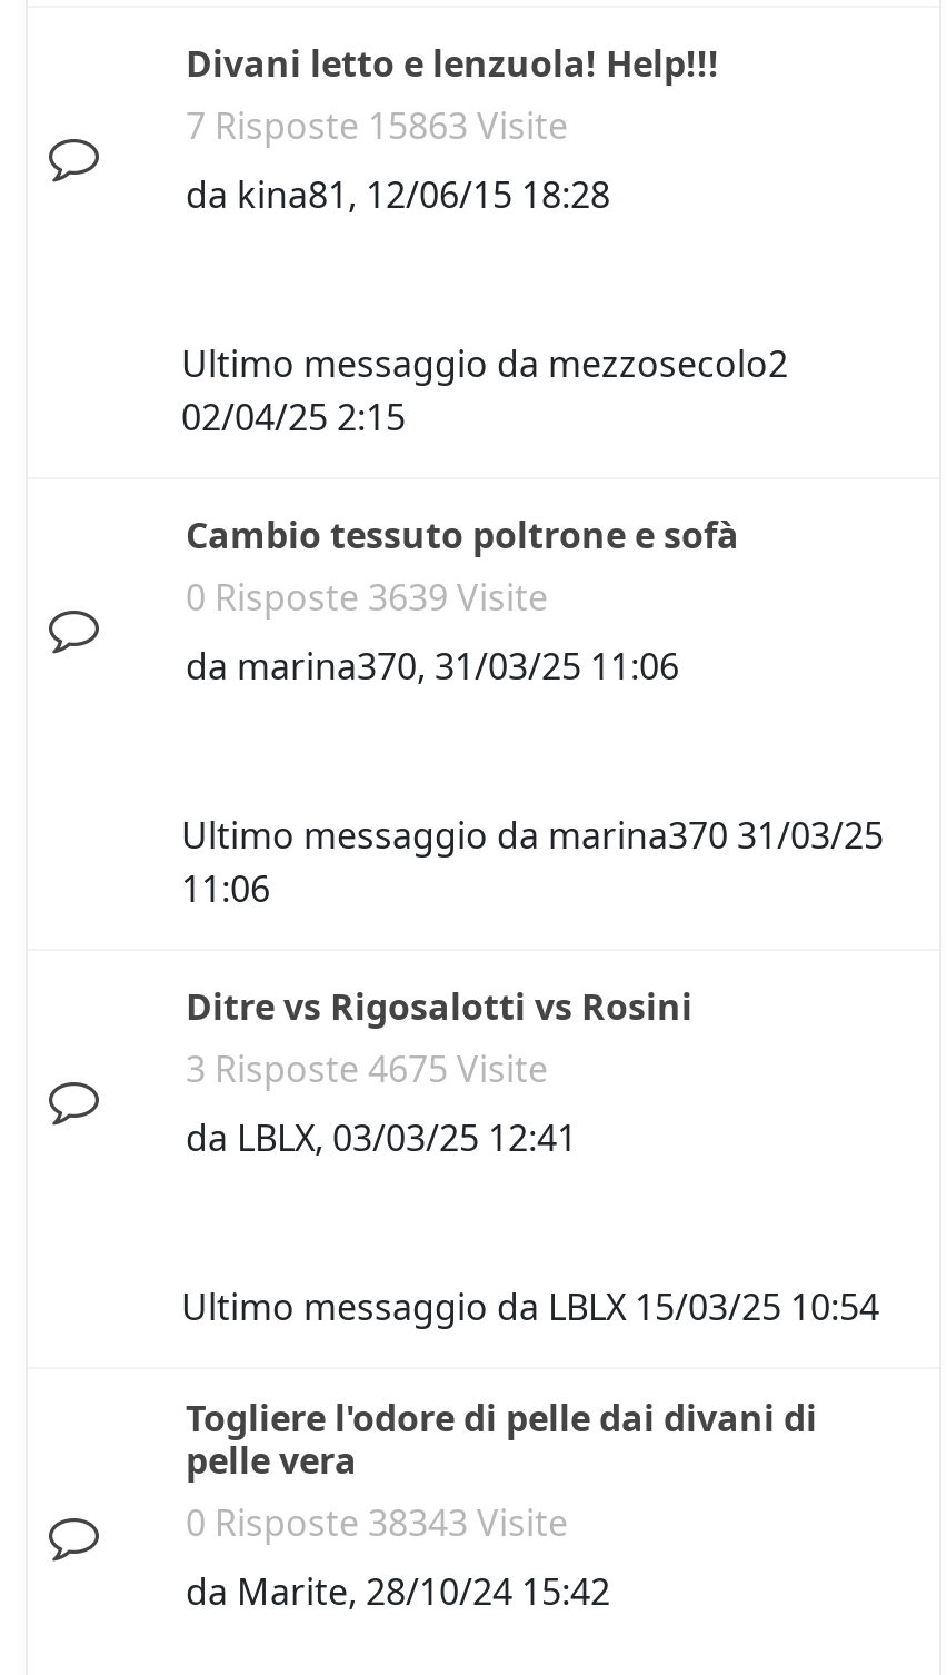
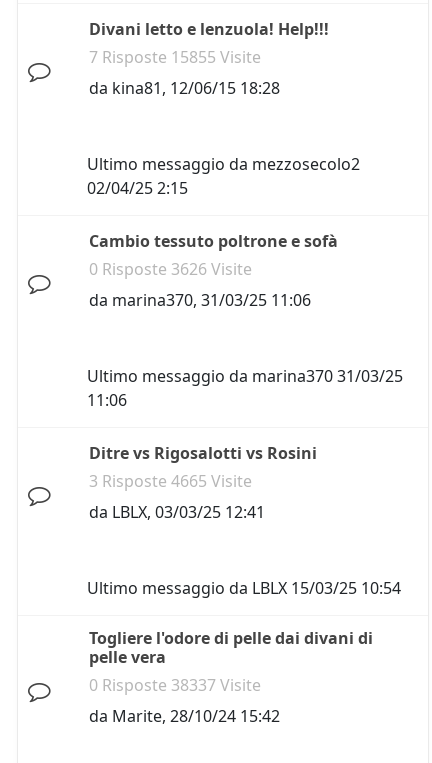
- 7 Risposte 15863 Visite
+ 7 Risposte 15855 Visite

- 0 Risposte 3639 Visite
+ 0 Risposte 3626 Visite

- 3 Risposte 4675 Visite
+ 3 Risposte 4665 Visite

- 0 Risposte 38343 Visite
+ 0 Risposte 38337 Visite
